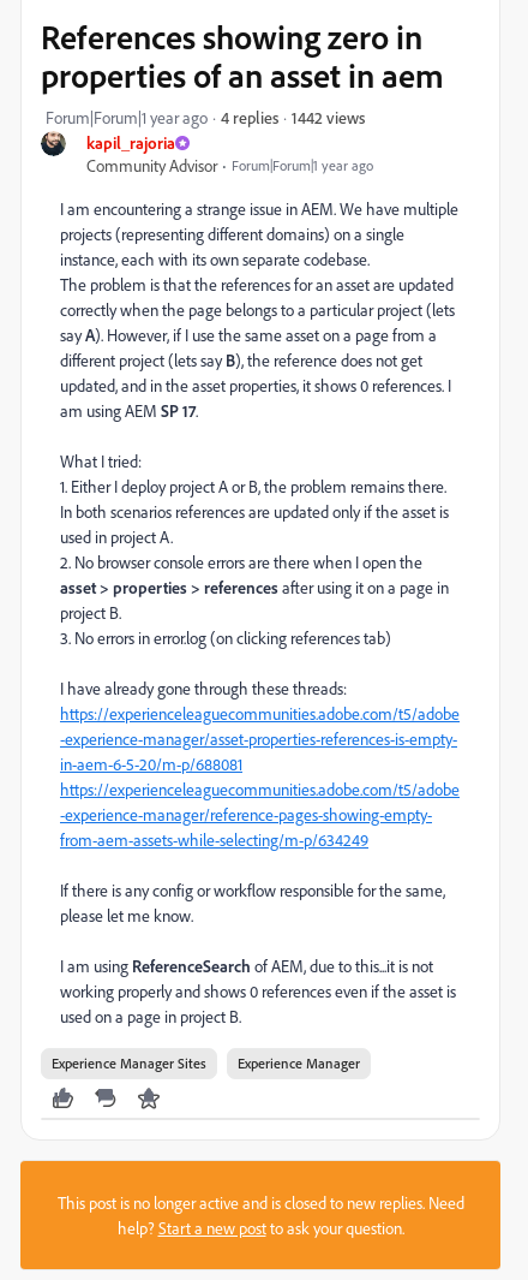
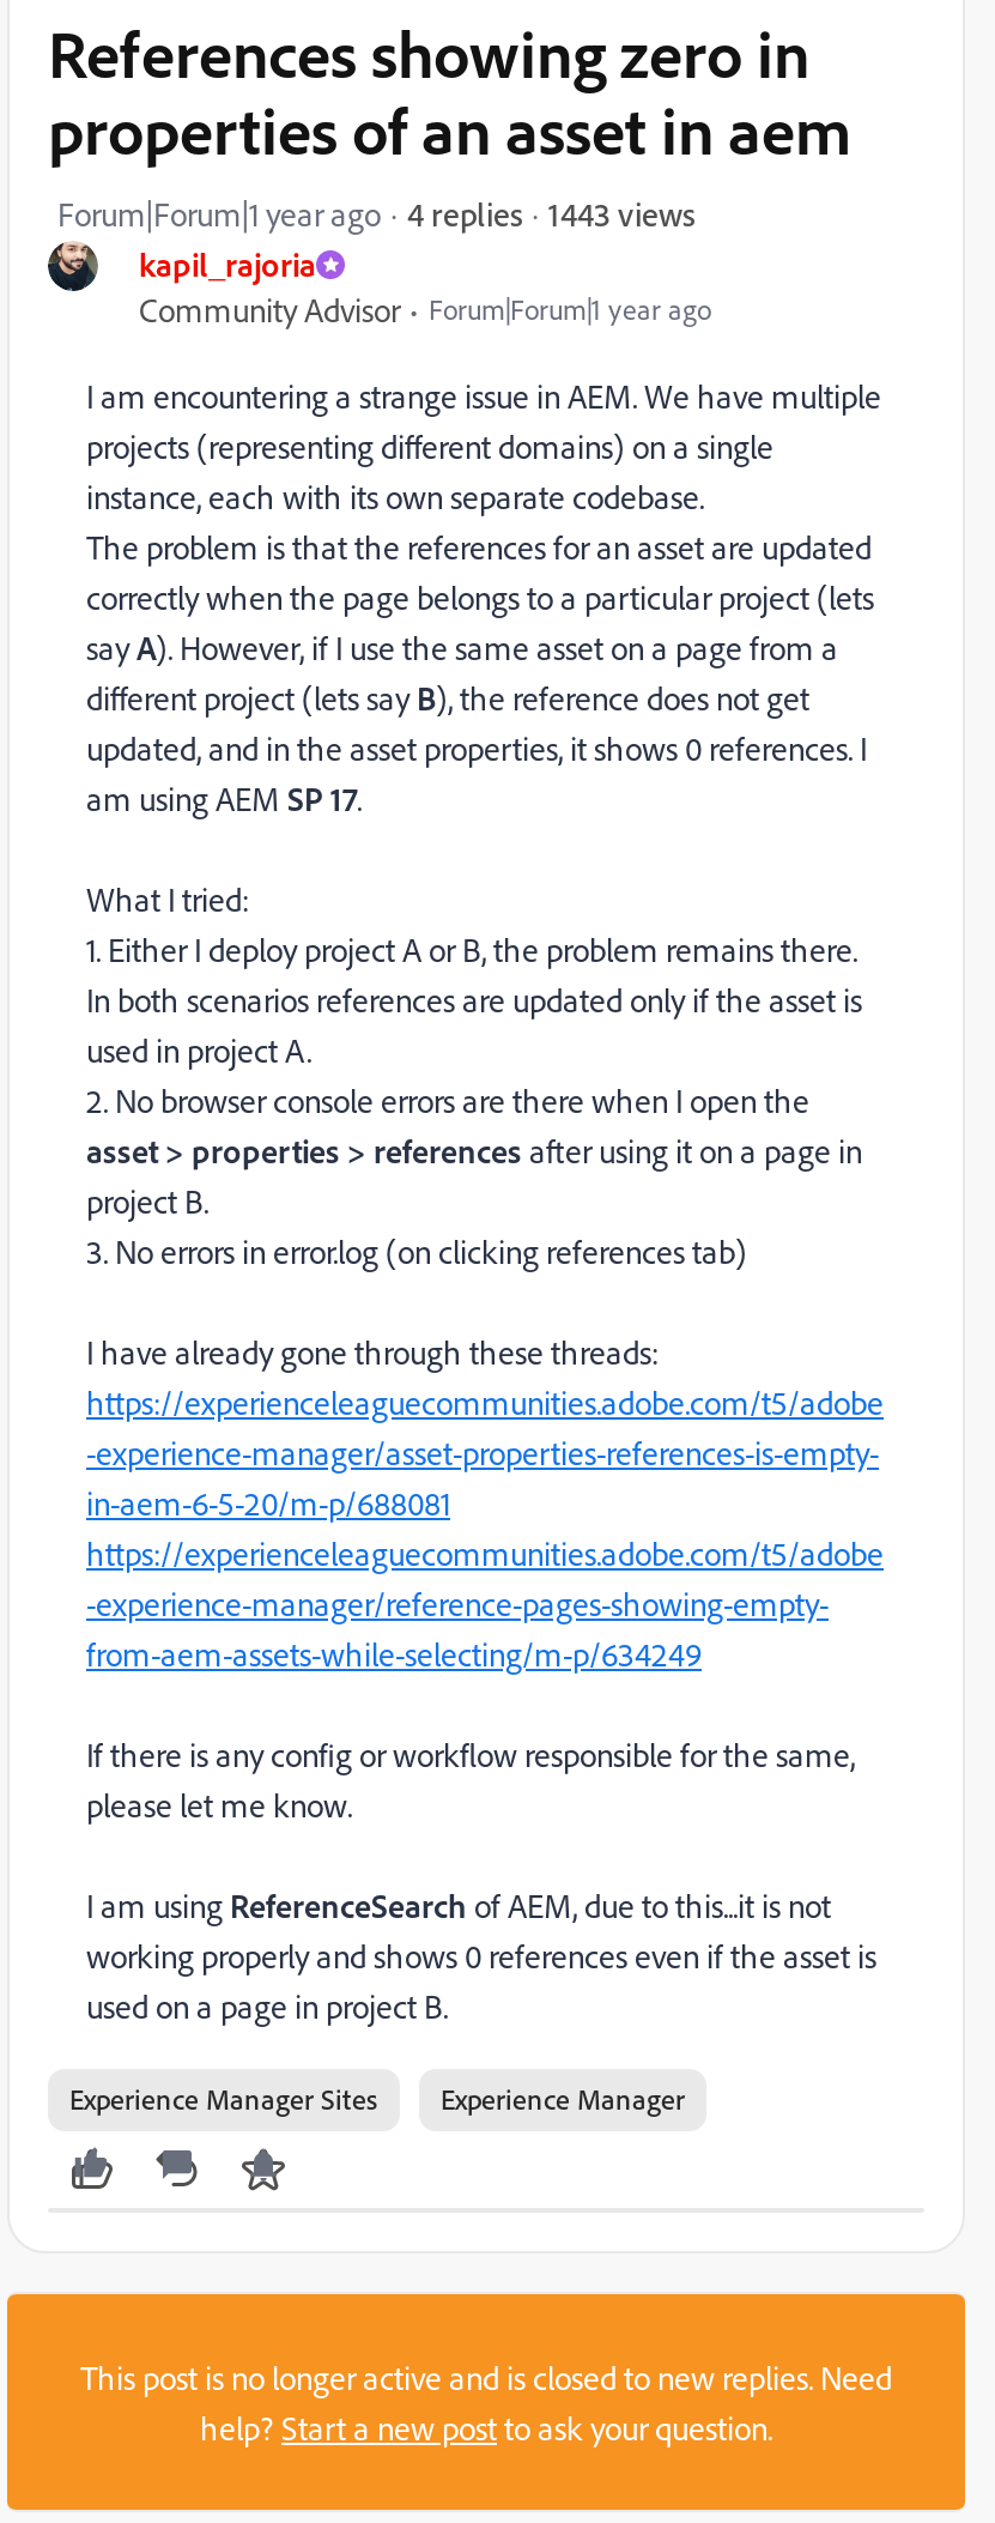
- 1442 views
+ 1443 views
